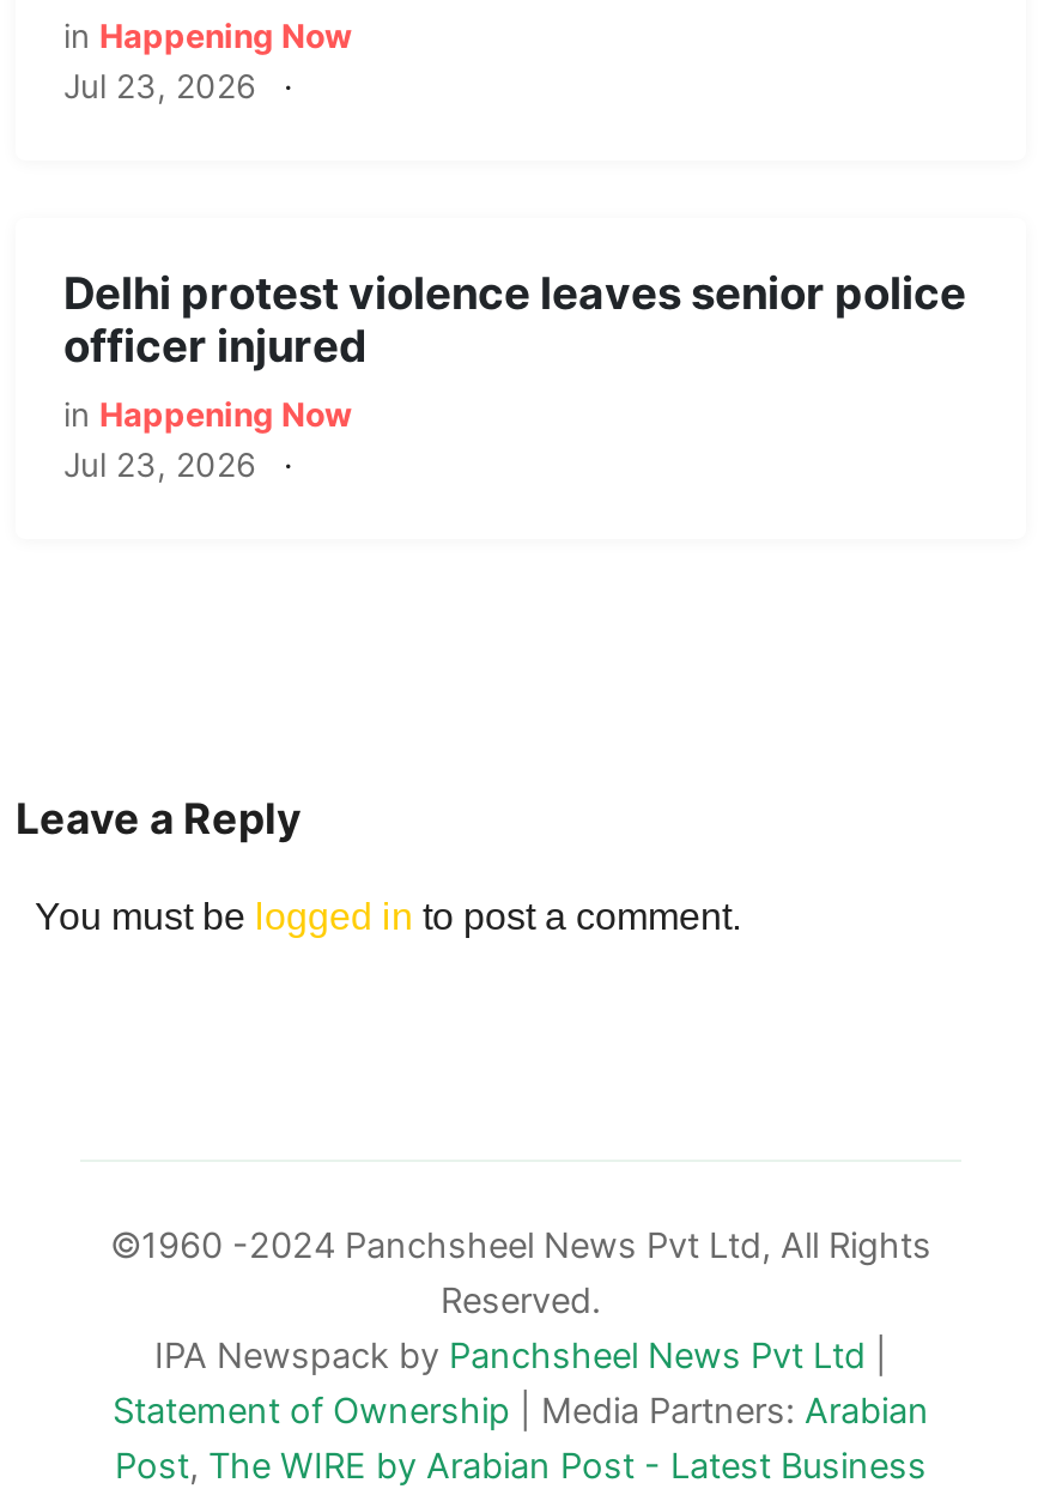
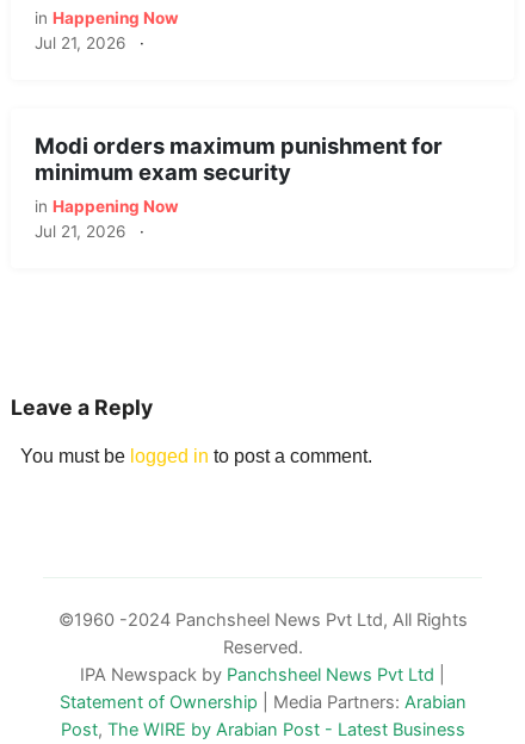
- Jul 23, 2026 ·
+ Jul 21, 2026 ·

- Delhi protest violence leaves senior police
- officer injured
+ Modi orders maximum punishment for
+ minimum exam security

- Jul 23, 2026 ·
+ Jul 21, 2026 ·
